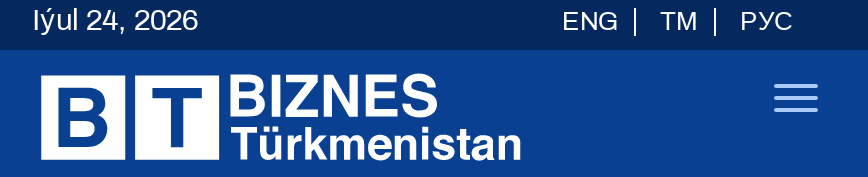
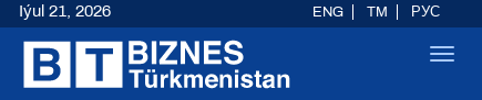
- Iýul 24, 2026
+ Iýul 21, 2026
